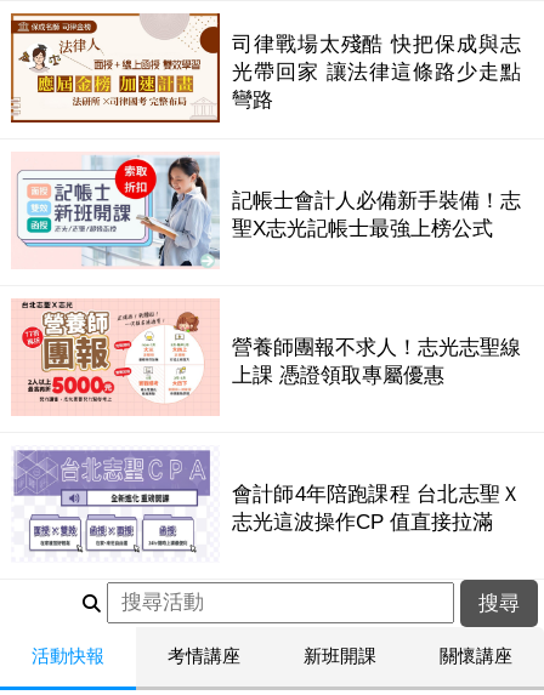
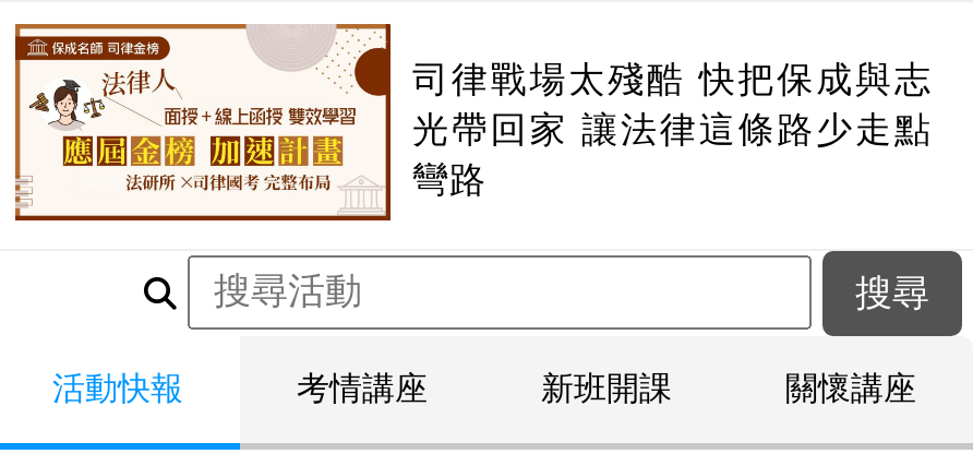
- [image]
- 記帳士會計人必備新手裝備！志
- 聖X志光記帳士最強上榜公式

- [image]
- 營養師團報不求人！志光志聖線
- 上課 憑證領取專屬優惠

- [image]
- 會計師4年陪跑課程 台北志聖Ｘ
- 志光這波操作CP 值直接拉滿
